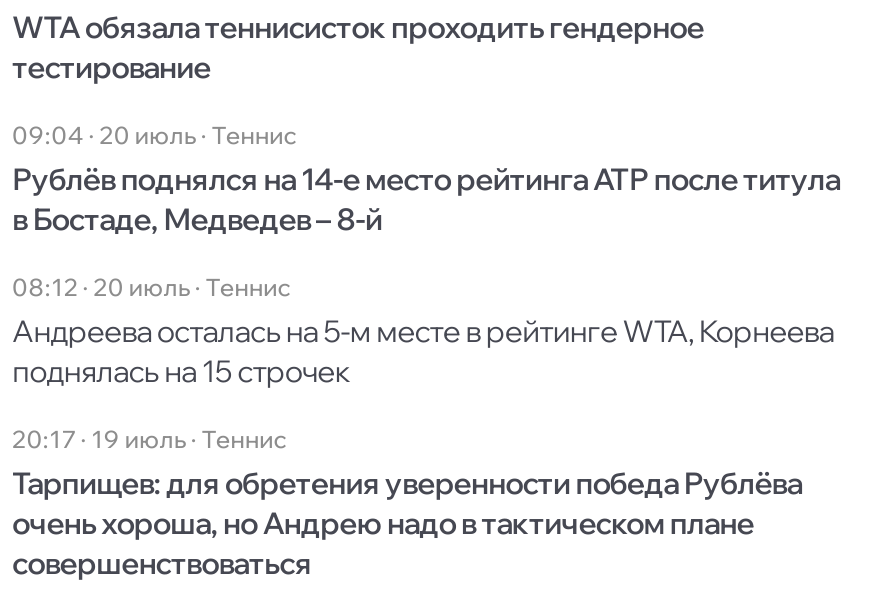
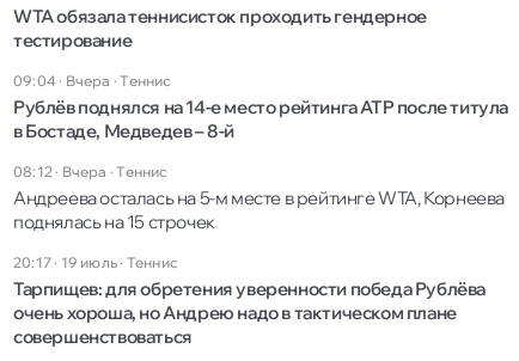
- 09:04 · 20 июль · Теннис
+ 09:04 · Вчера · Теннис

- 08:12 · 20 июль · Теннис
+ 08:12 · Вчера · Теннис
